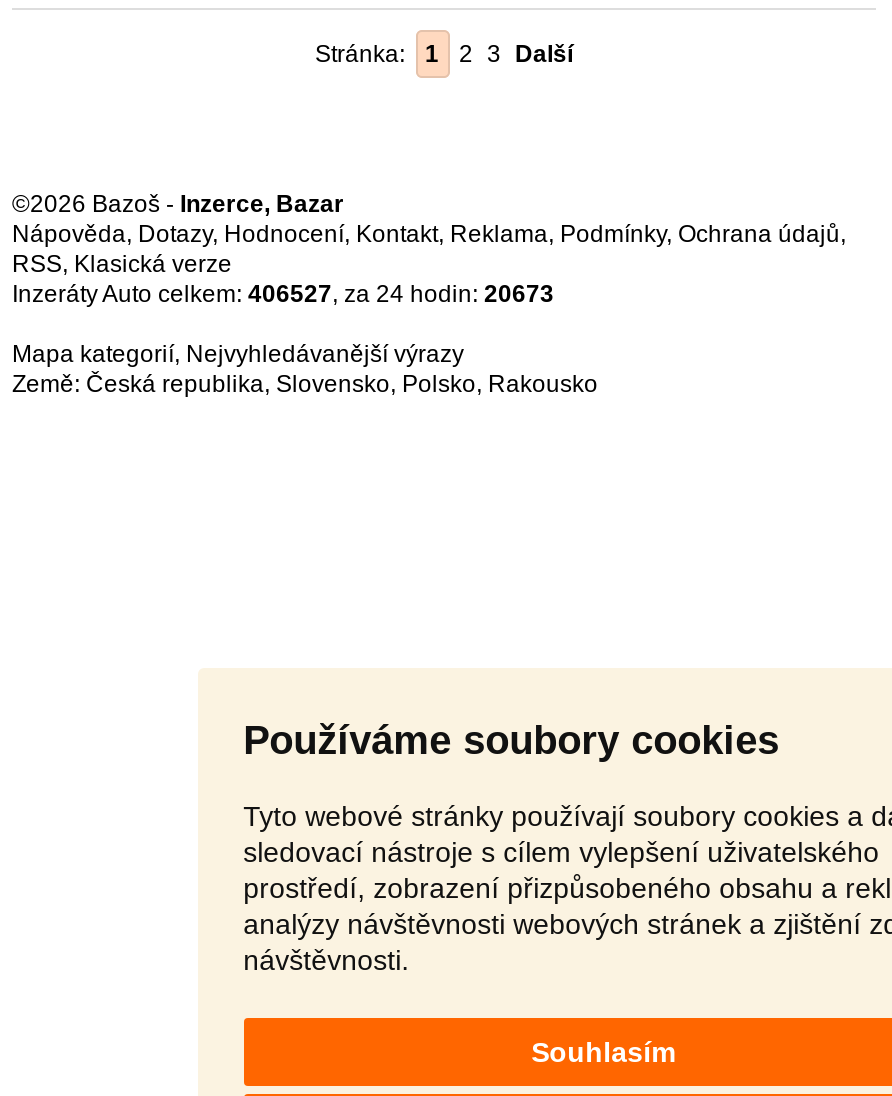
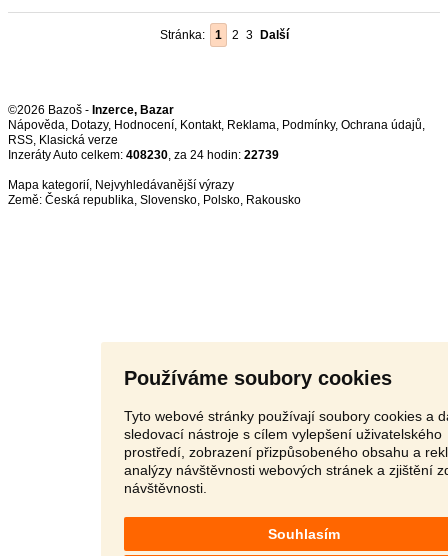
- Inzeráty Auto celkem: 406527, za 24 hodin: 20673
+ Inzeráty Auto celkem: 408230, za 24 hodin: 22739
